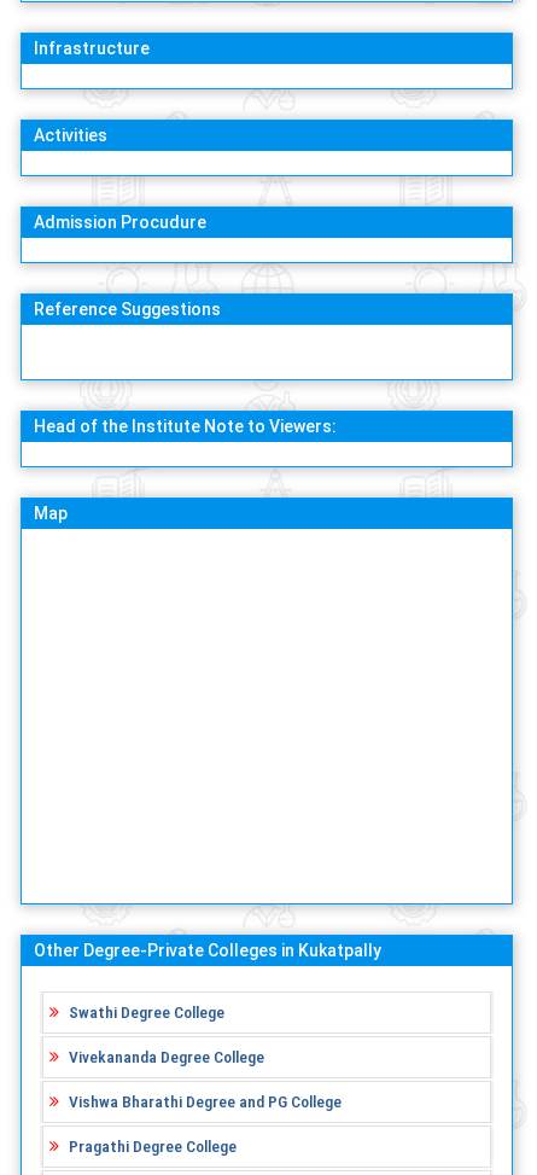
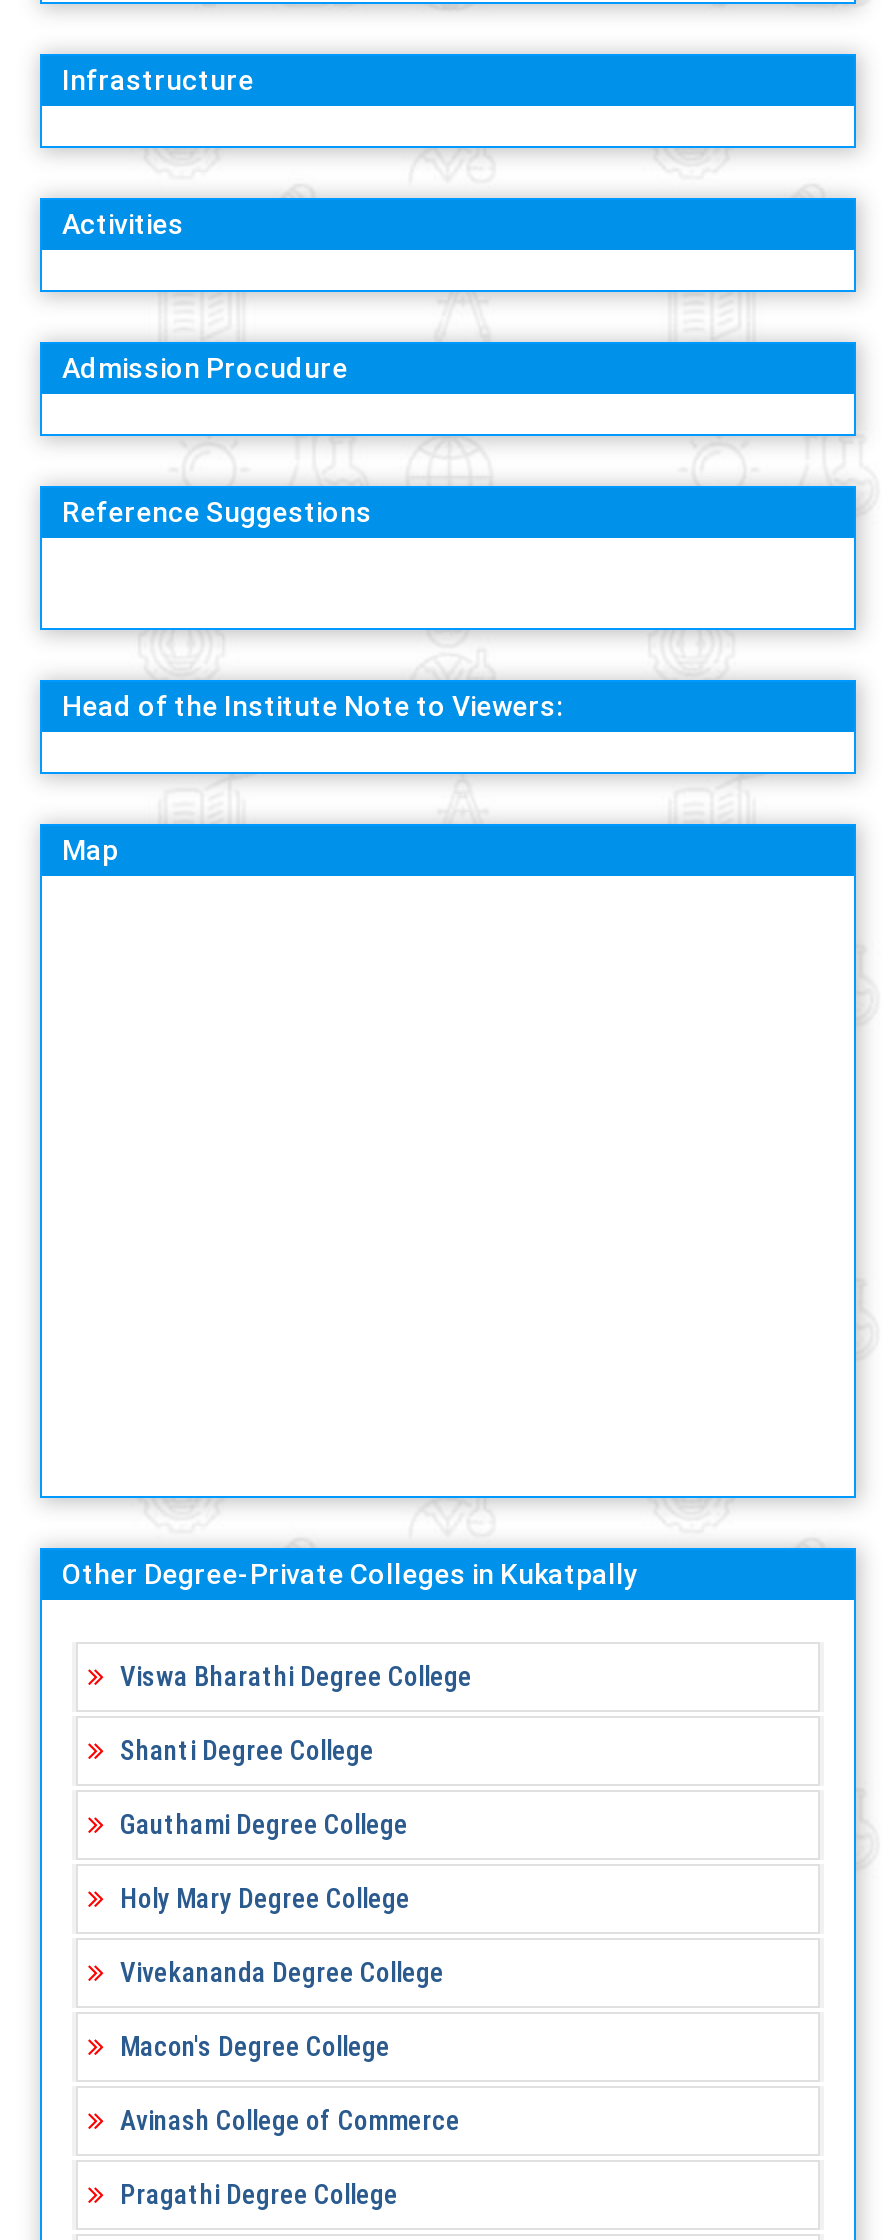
- Swathi Degree College
+ Viswa Bharathi Degree College
+ Shanti Degree College
+ Gauthami Degree College
+ Holy Mary Degree College

- Vishwa Bharathi Degree and PG College
+ Macon's Degree College
+ Avinash College of Commerce
